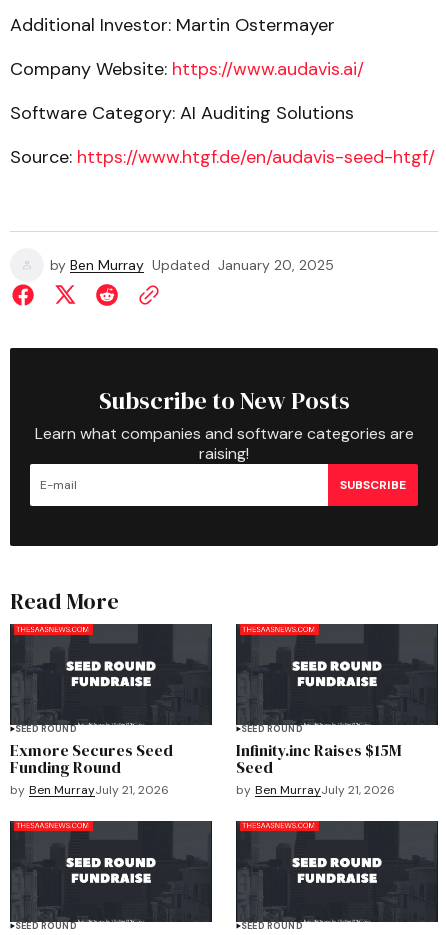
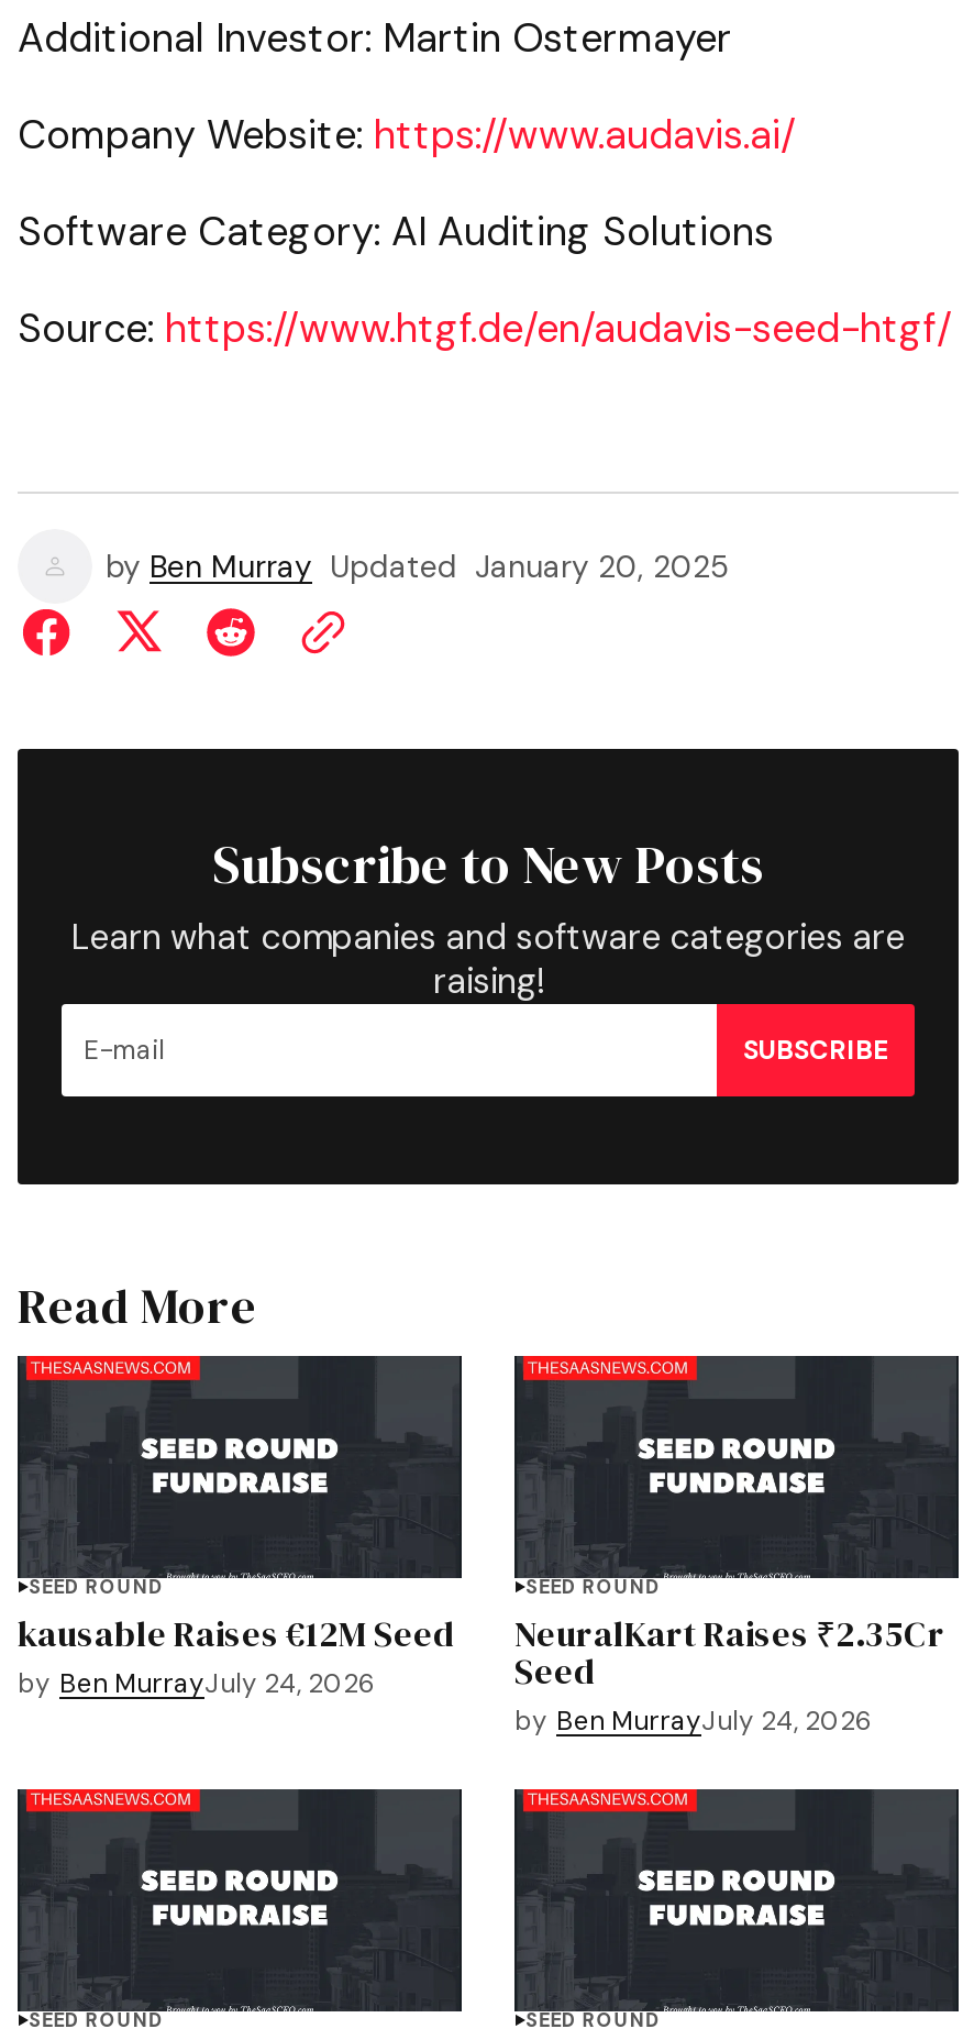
- Exmore Secures Seed
- Funding Round
- by Ben MurrayJuly 21, 2026
+ kausable Raises €12M Seed
+ by Ben MurrayJuly 24, 2026

- Infinity.inc Raises $15M
+ NeuralKart Raises ₹2.35Cr

- by Ben MurrayJuly 21, 2026
+ by Ben MurrayJuly 24, 2026
